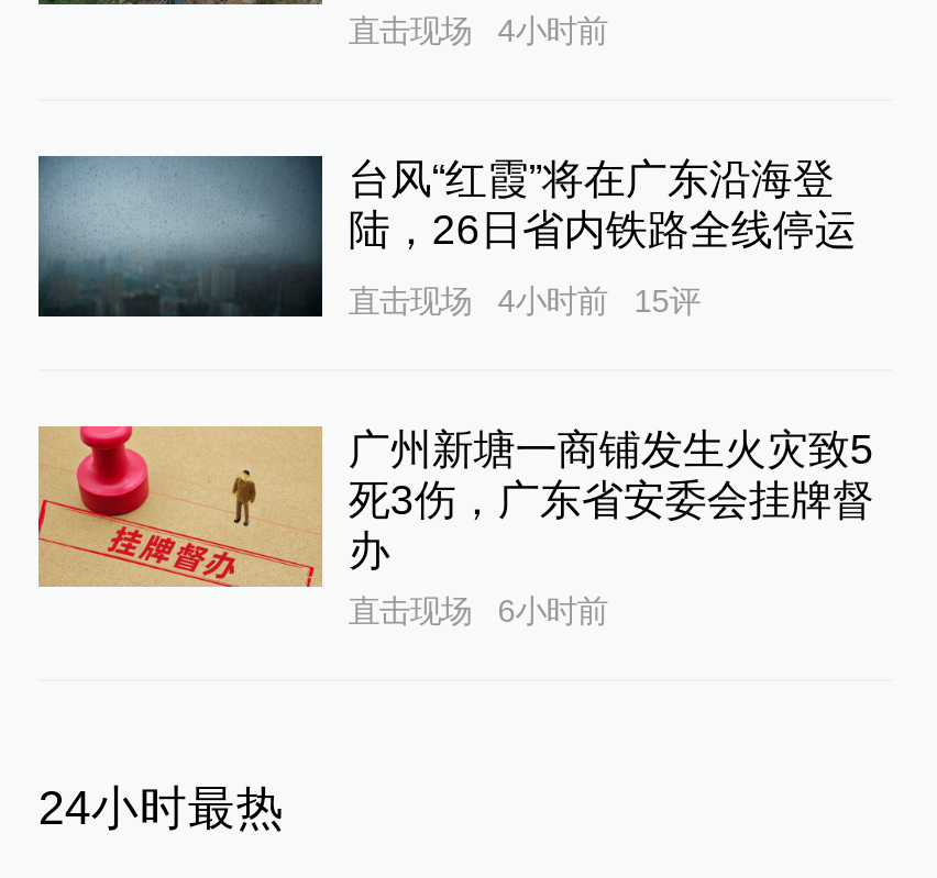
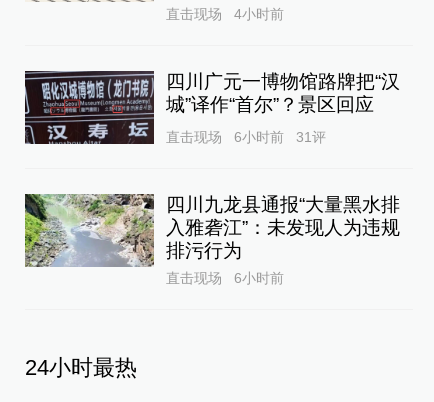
- [image]
- 台风“红霞”将在广东沿海登
- 陆，26日省内铁路全线停运
+ [image]
+ 四川广元一博物馆路牌把“汉
+ 城”译作“首尔”？景区回应

- 4小时前
- 15评
+ 6小时前
+ 31评

- [image]
- 广州新塘一商铺发生火灾致5
- 死3伤，广东省安委会挂牌督
- 办
+ [image]
+ 四川九龙县通报“大量黑水排
+ 入雅砻江”：未发现人为违规
+ 排污行为
